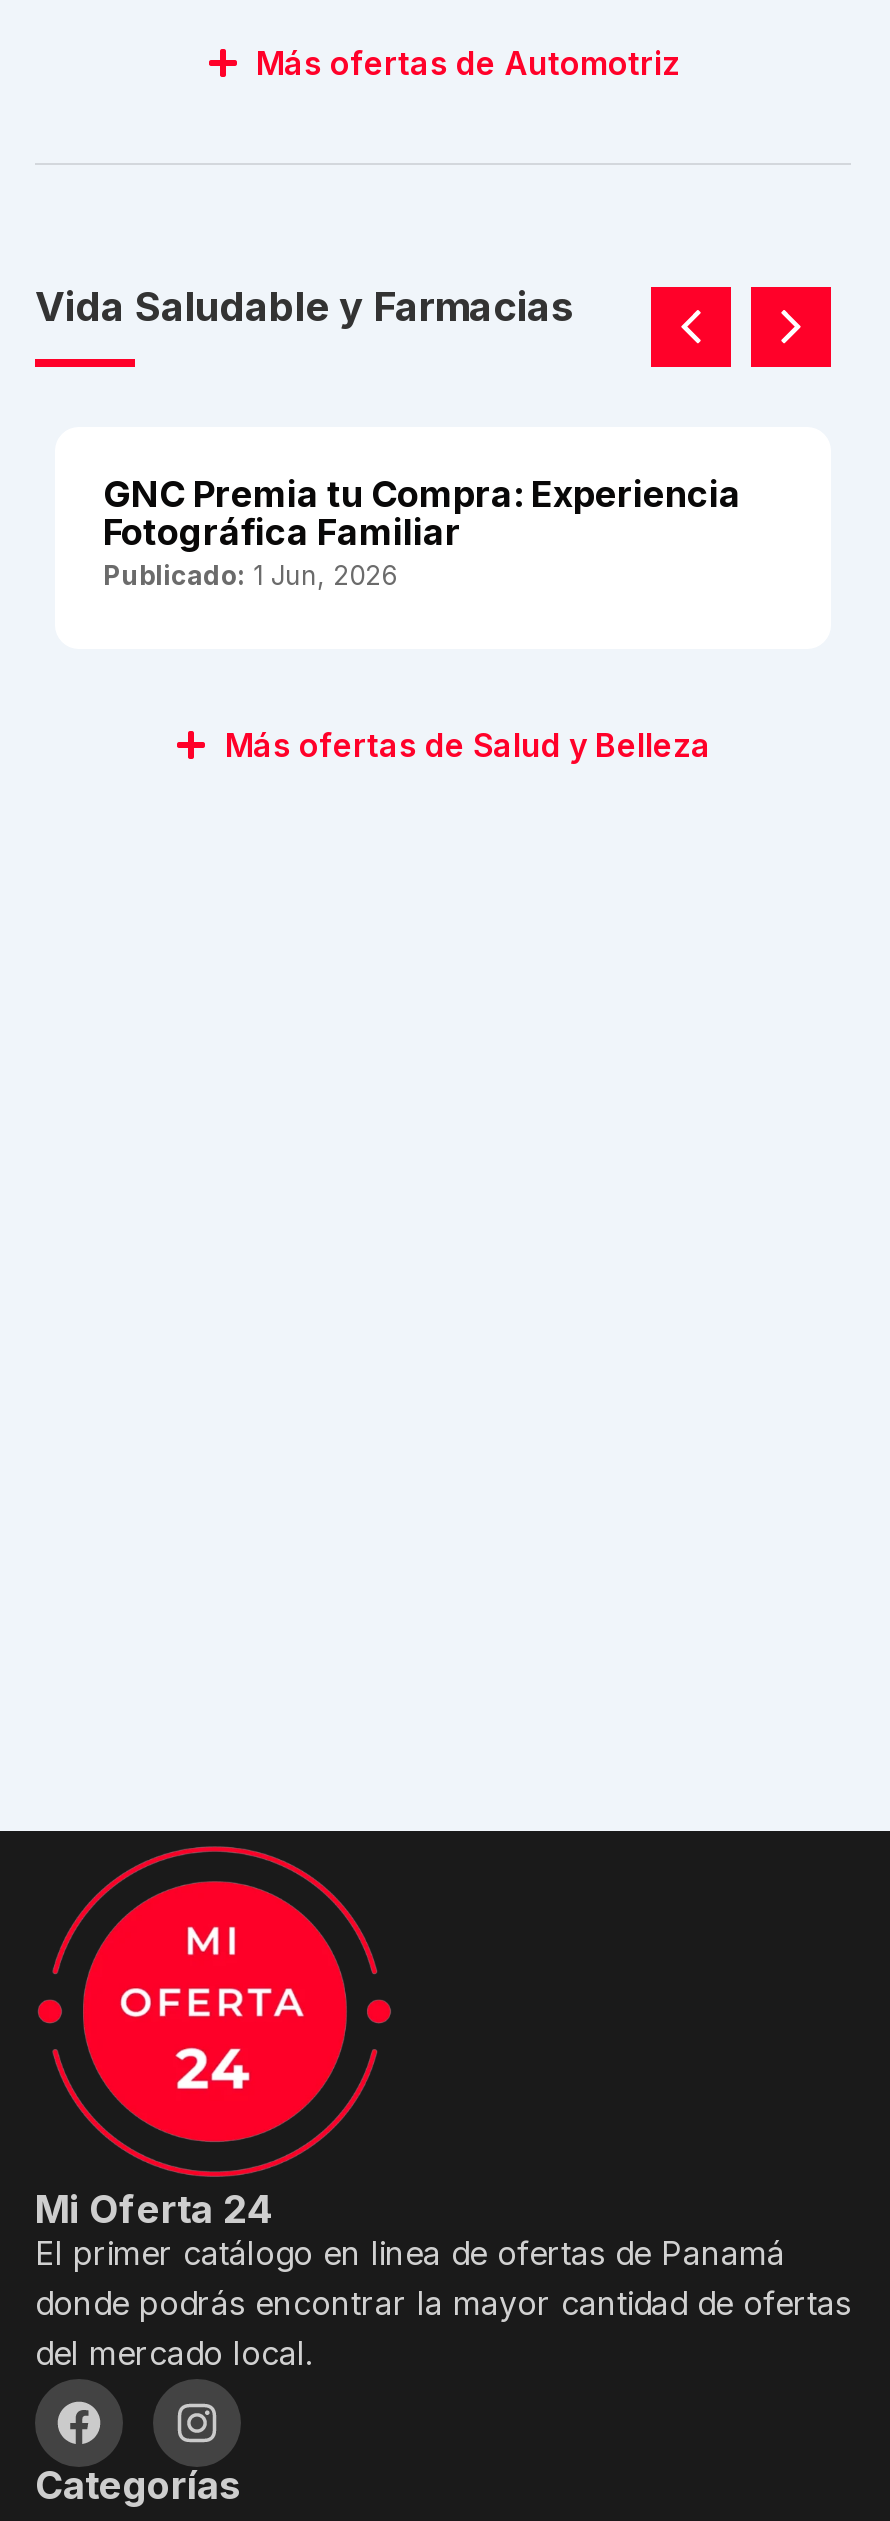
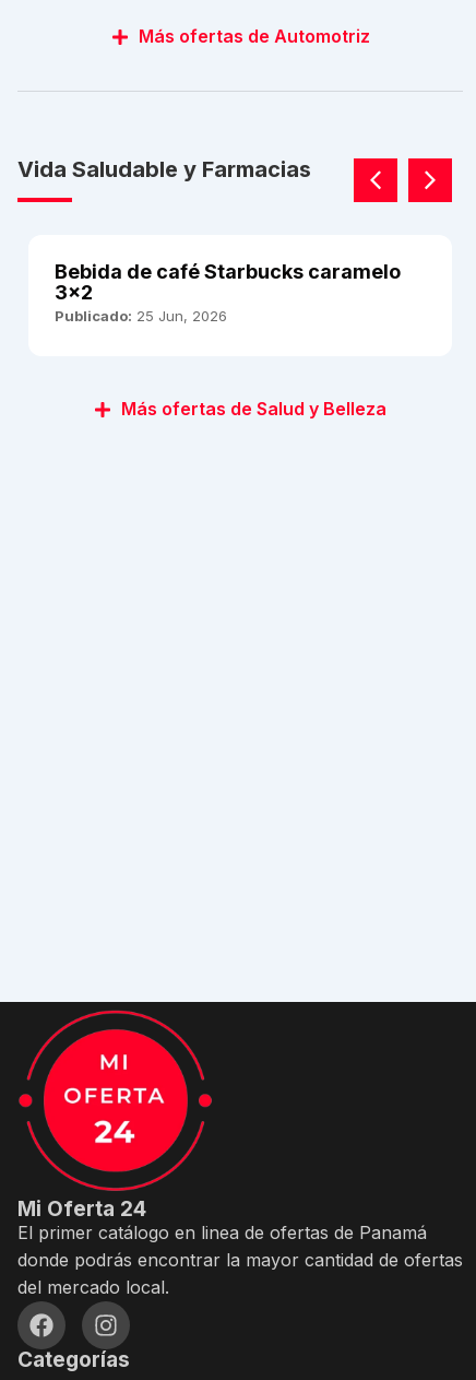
- GNC Premia tu Compra: Experiencia
- Fotográfica Familiar
- Publicado: 1 Jun, 2026
+ Bebida de café Starbucks caramelo
+ 3×2
+ Publicado: 25 Jun, 2026
